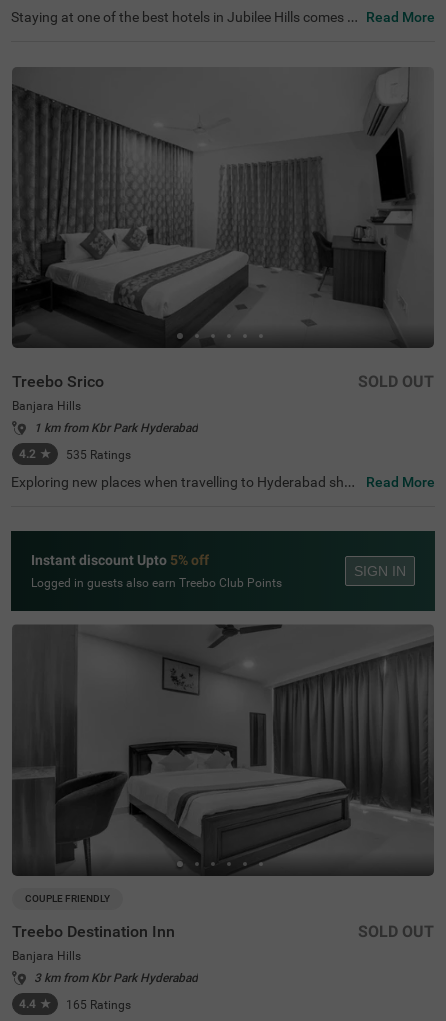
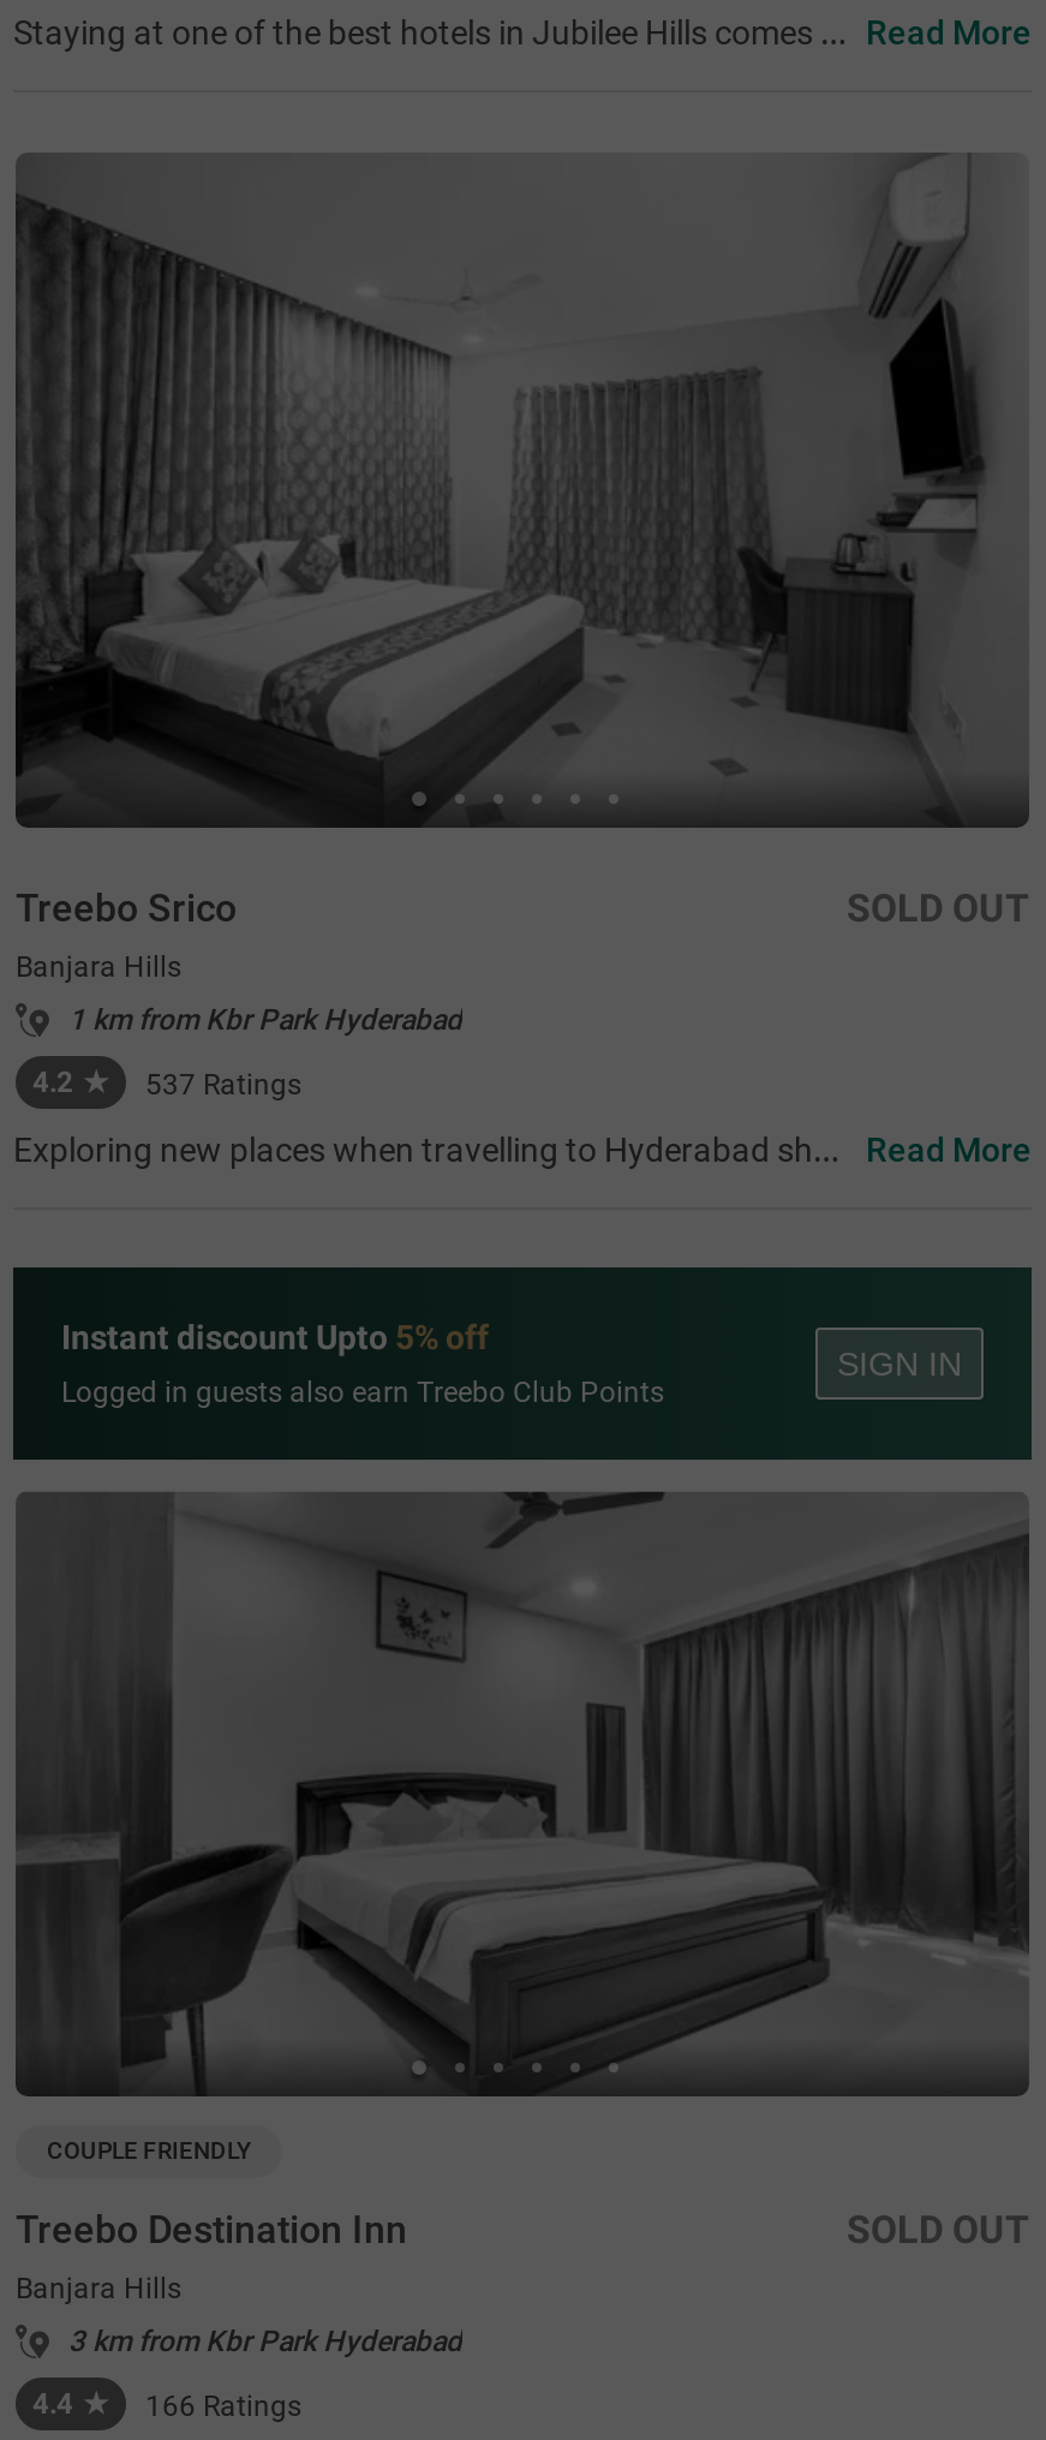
- 535 Ratings
+ 537 Ratings

- 165 Ratings
+ 166 Ratings
